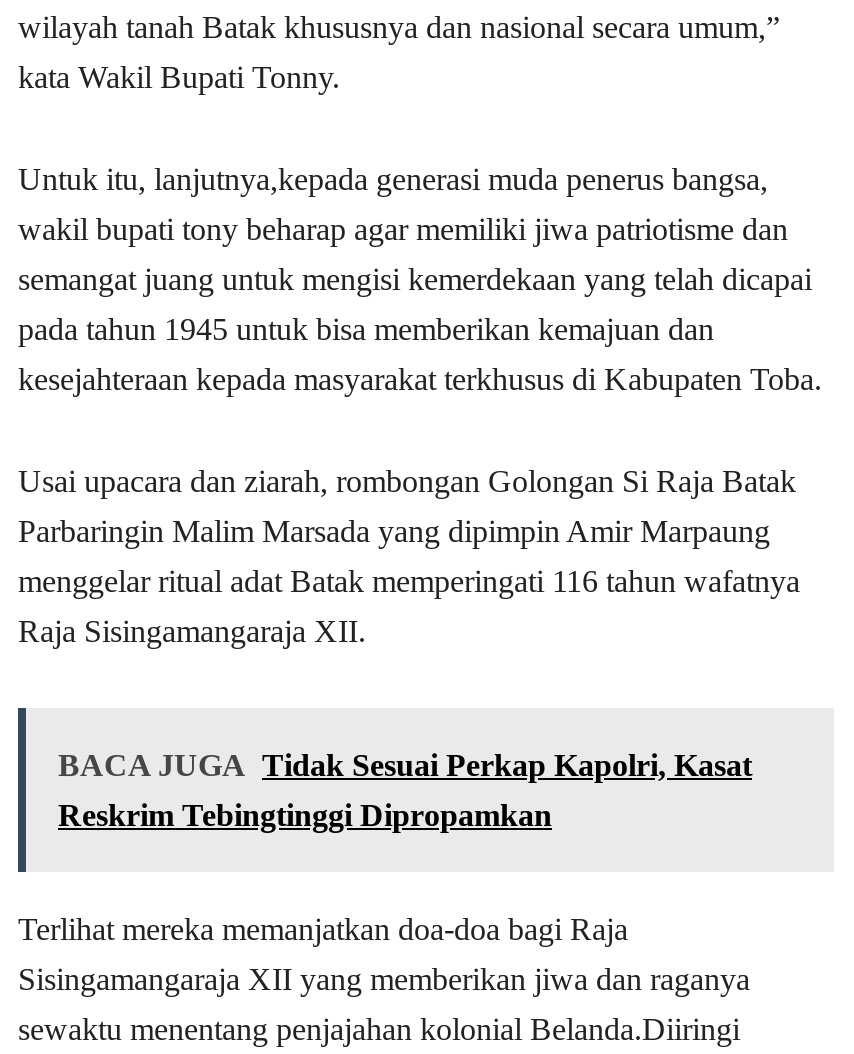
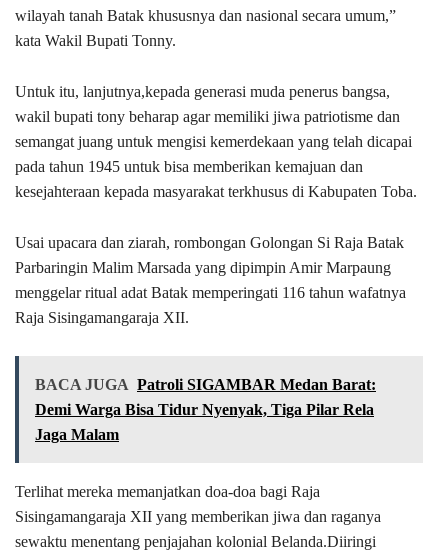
- BACA JUGA Tidak Sesuai Perkap Kapolri, Kasat
- Reskrim Tebingtinggi Dipropamkan
+ BACA JUGA Patroli SIGAMBAR Medan Barat:
+ Demi Warga Bisa Tidur Nyenyak, Tiga Pilar Rela
+ Jaga Malam
